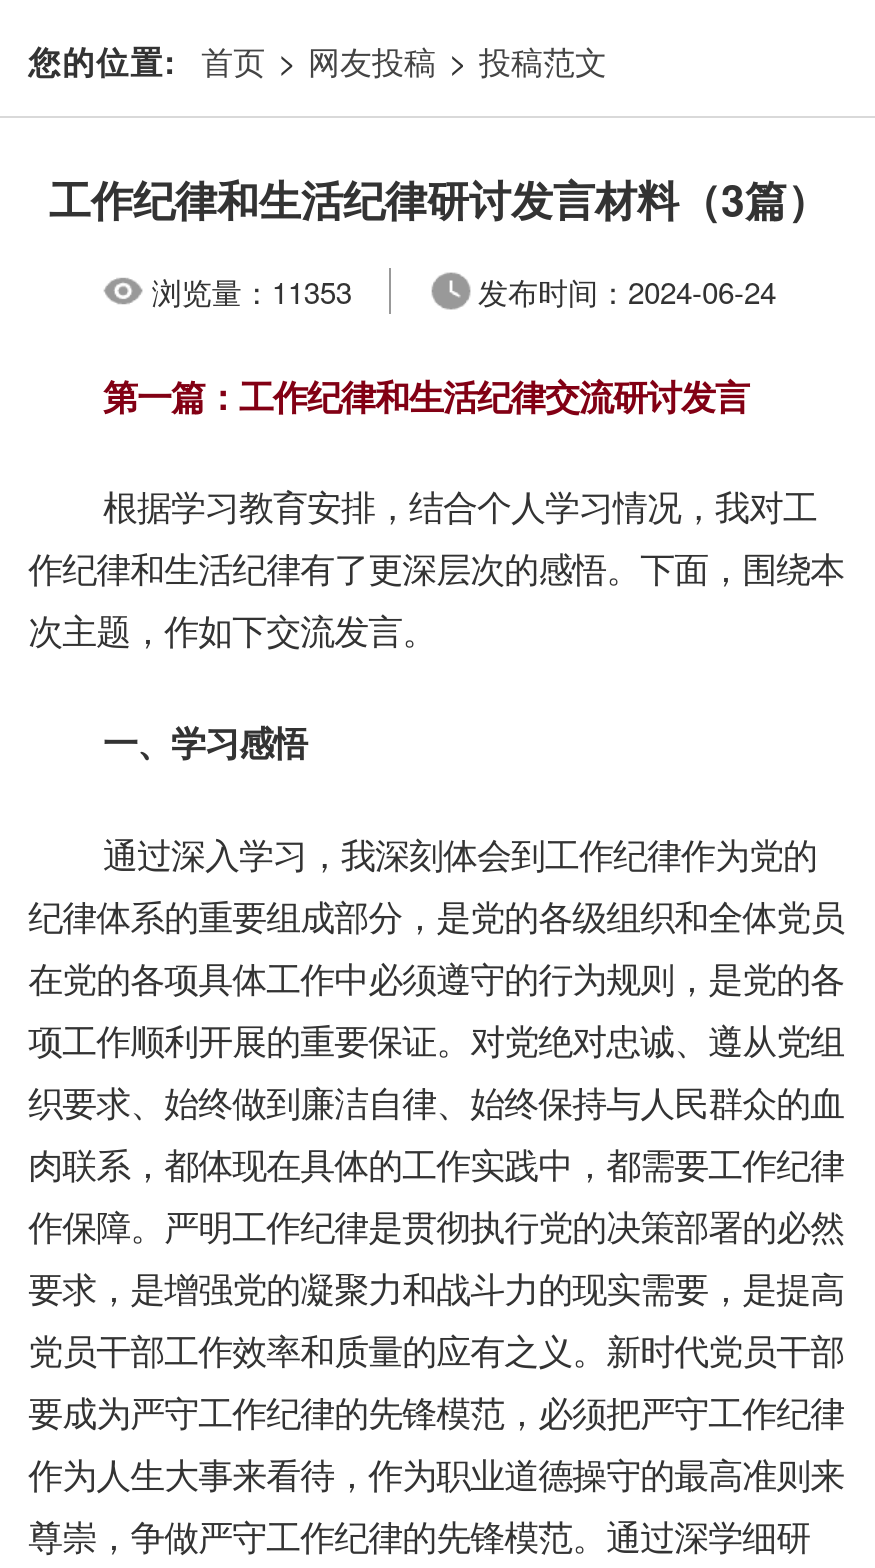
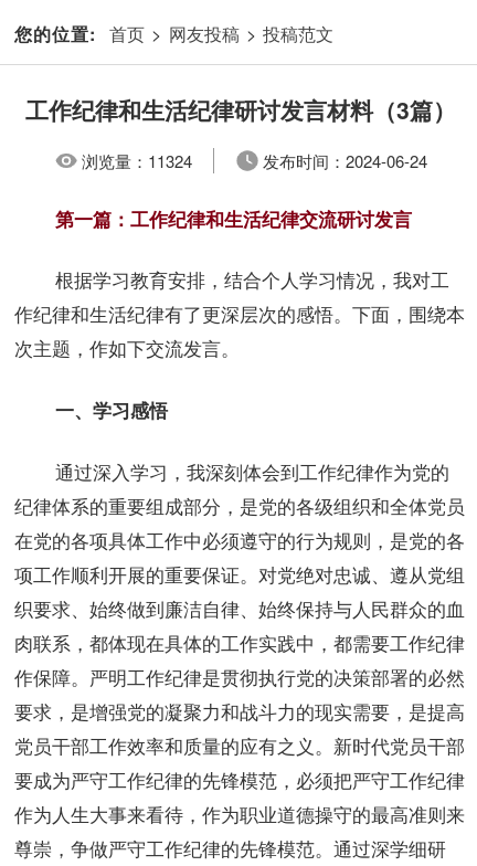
- 浏览量：11353
+ 浏览量：11324
